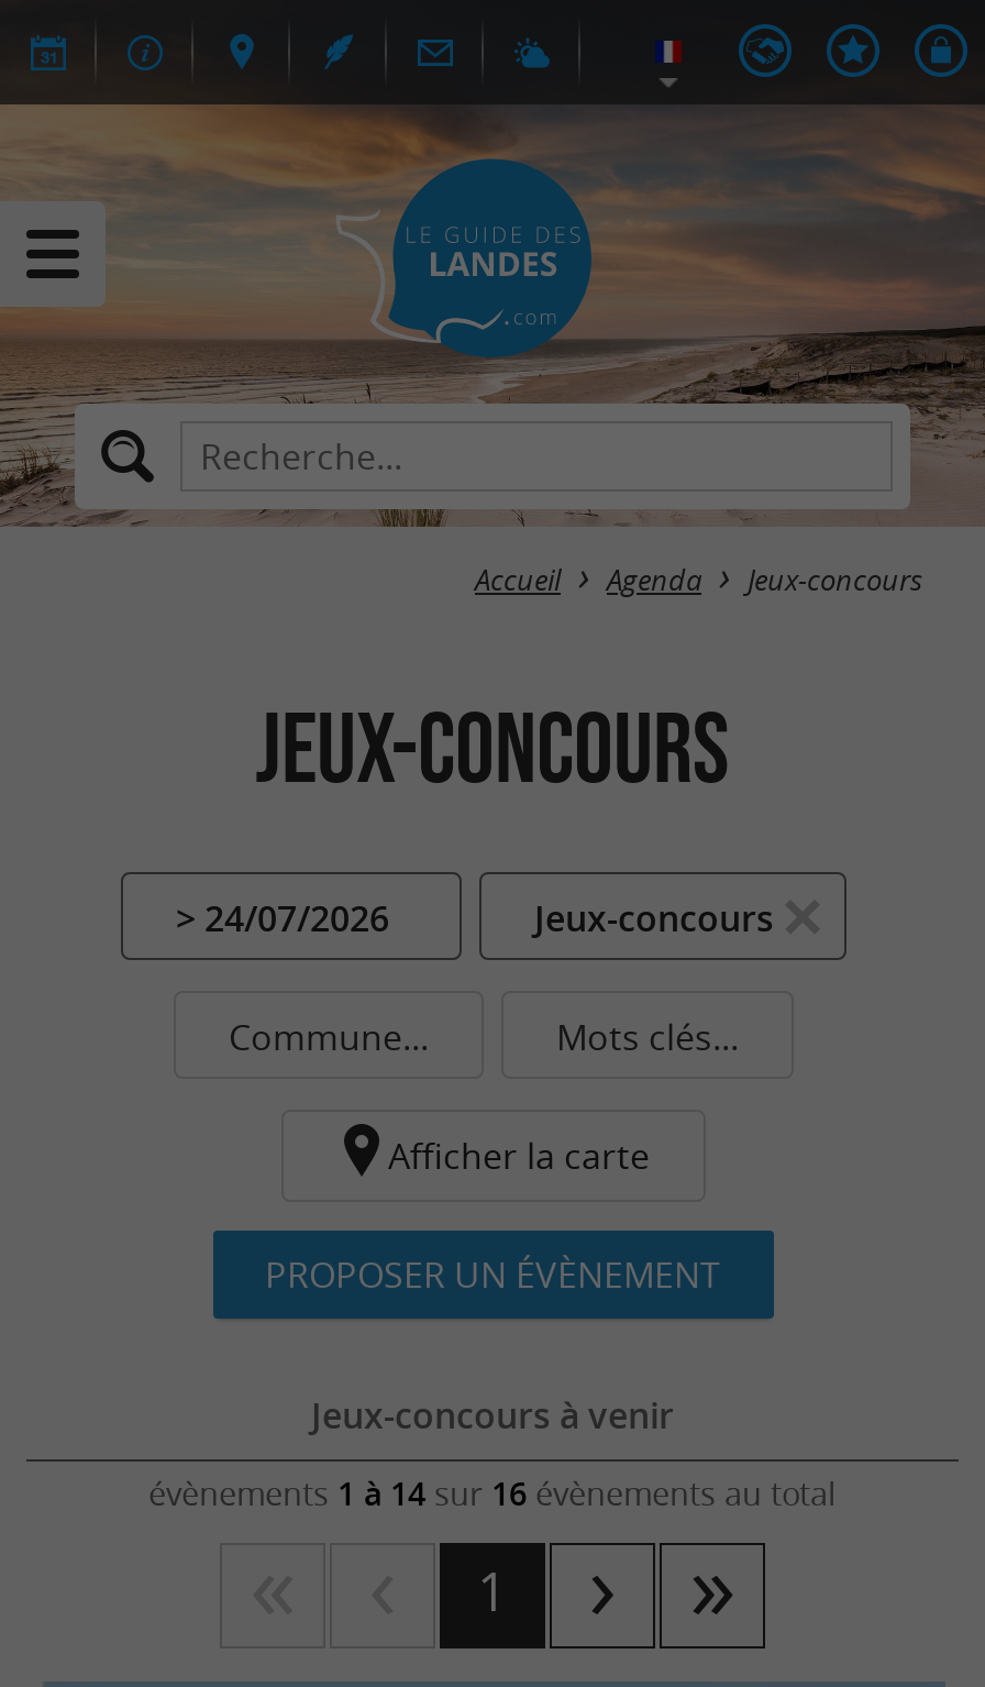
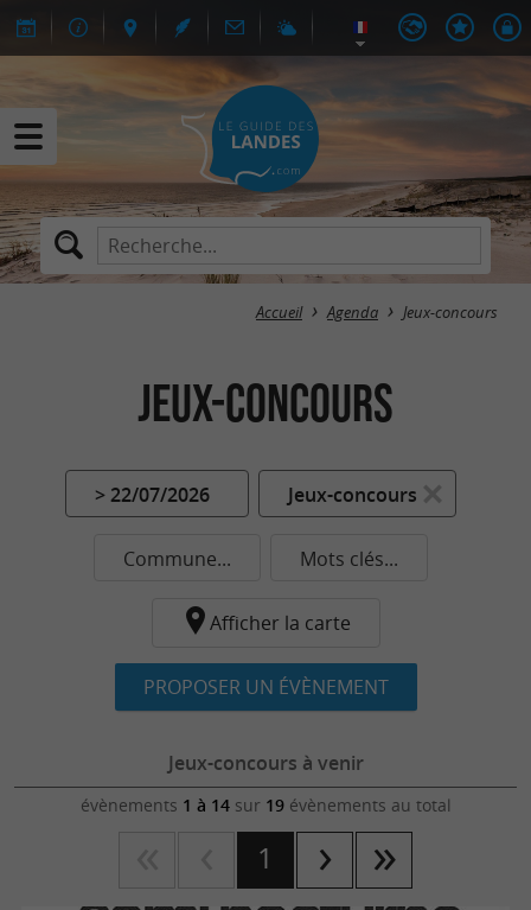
- > 24/07/2026
+ > 22/07/2026

- évènements 1 à 14 sur 16 évènements au total
+ évènements 1 à 14 sur 19 évènements au total
